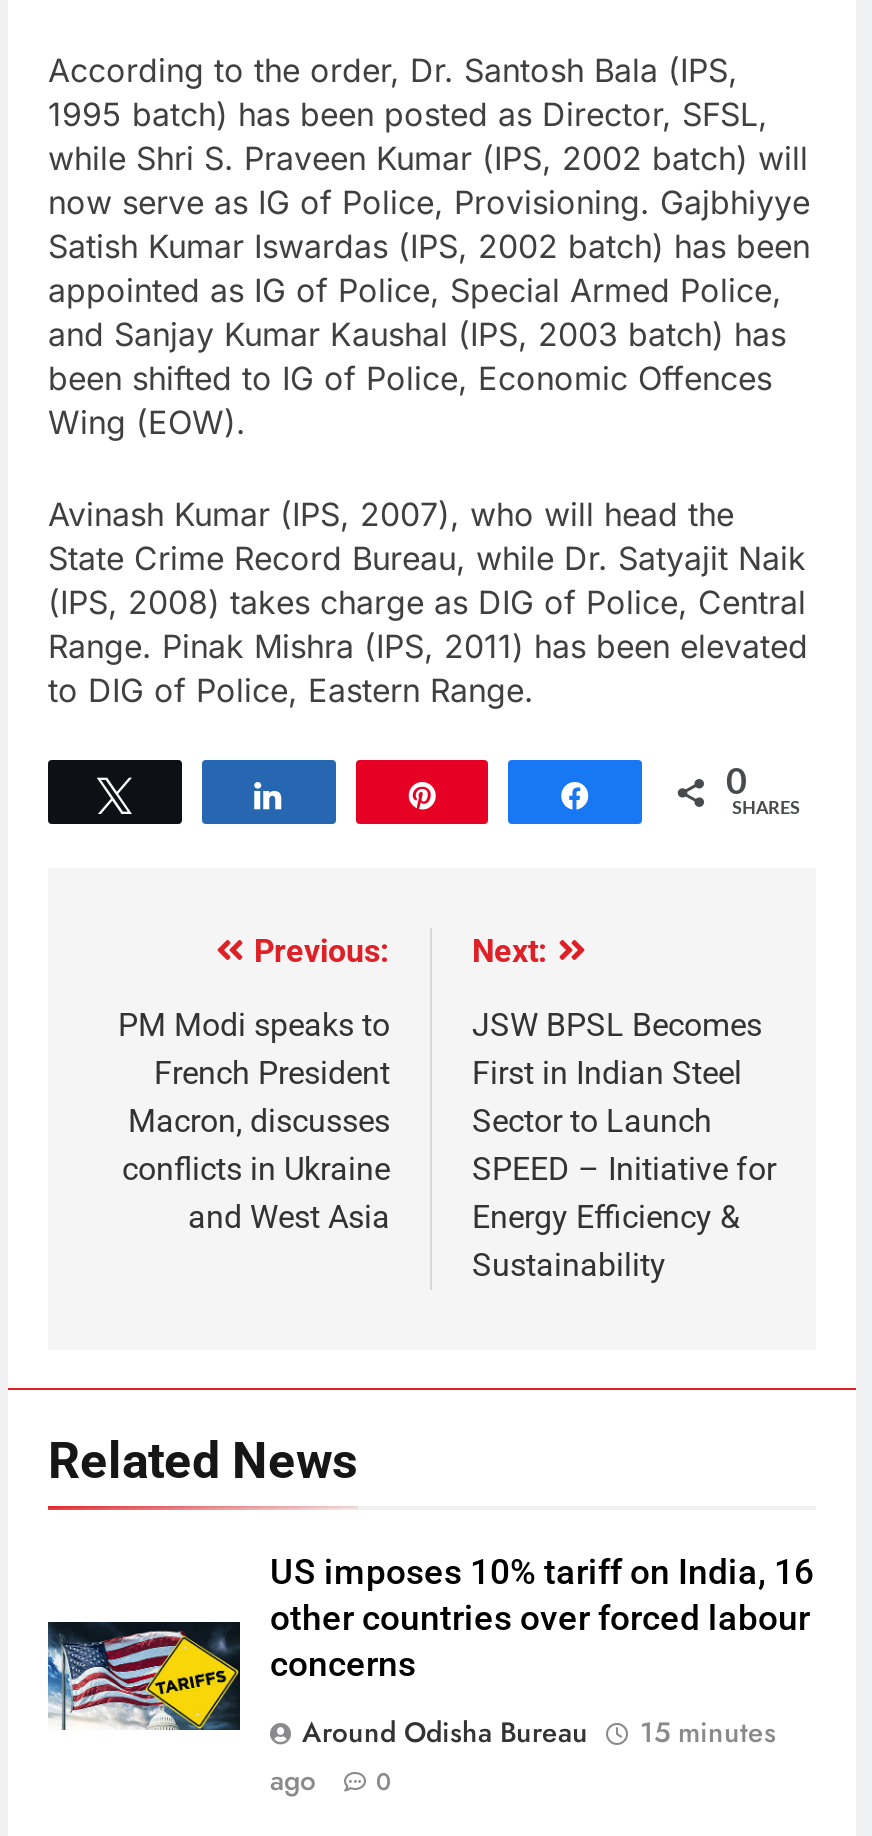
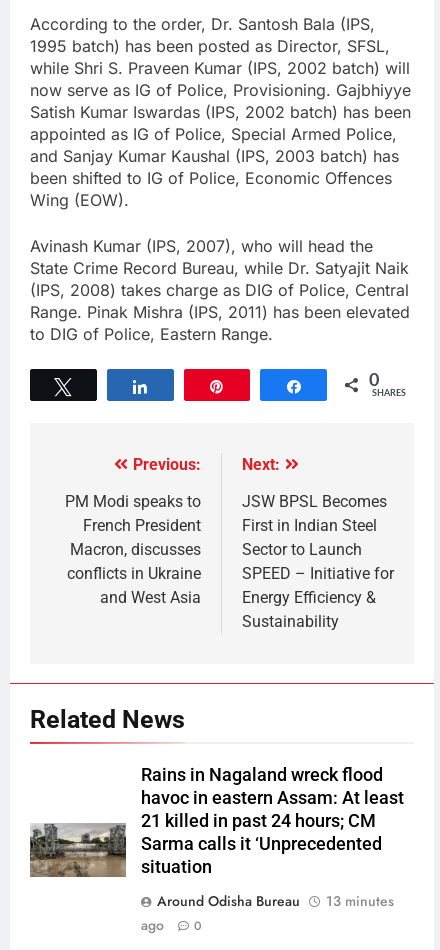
- [image]
- US imposes 10% tariff on India, 16
- other countries over forced labour
- concerns
+ [image]
+ Rains in Nagaland wreck flood
+ havoc in eastern Assam: At least
+ 21 killed in past 24 hours; CM
+ Sarma calls it ‘Unprecedented
+ situation

- Around Odisha Bureau 15 minutes
+ Around Odisha Bureau 13 minutes
